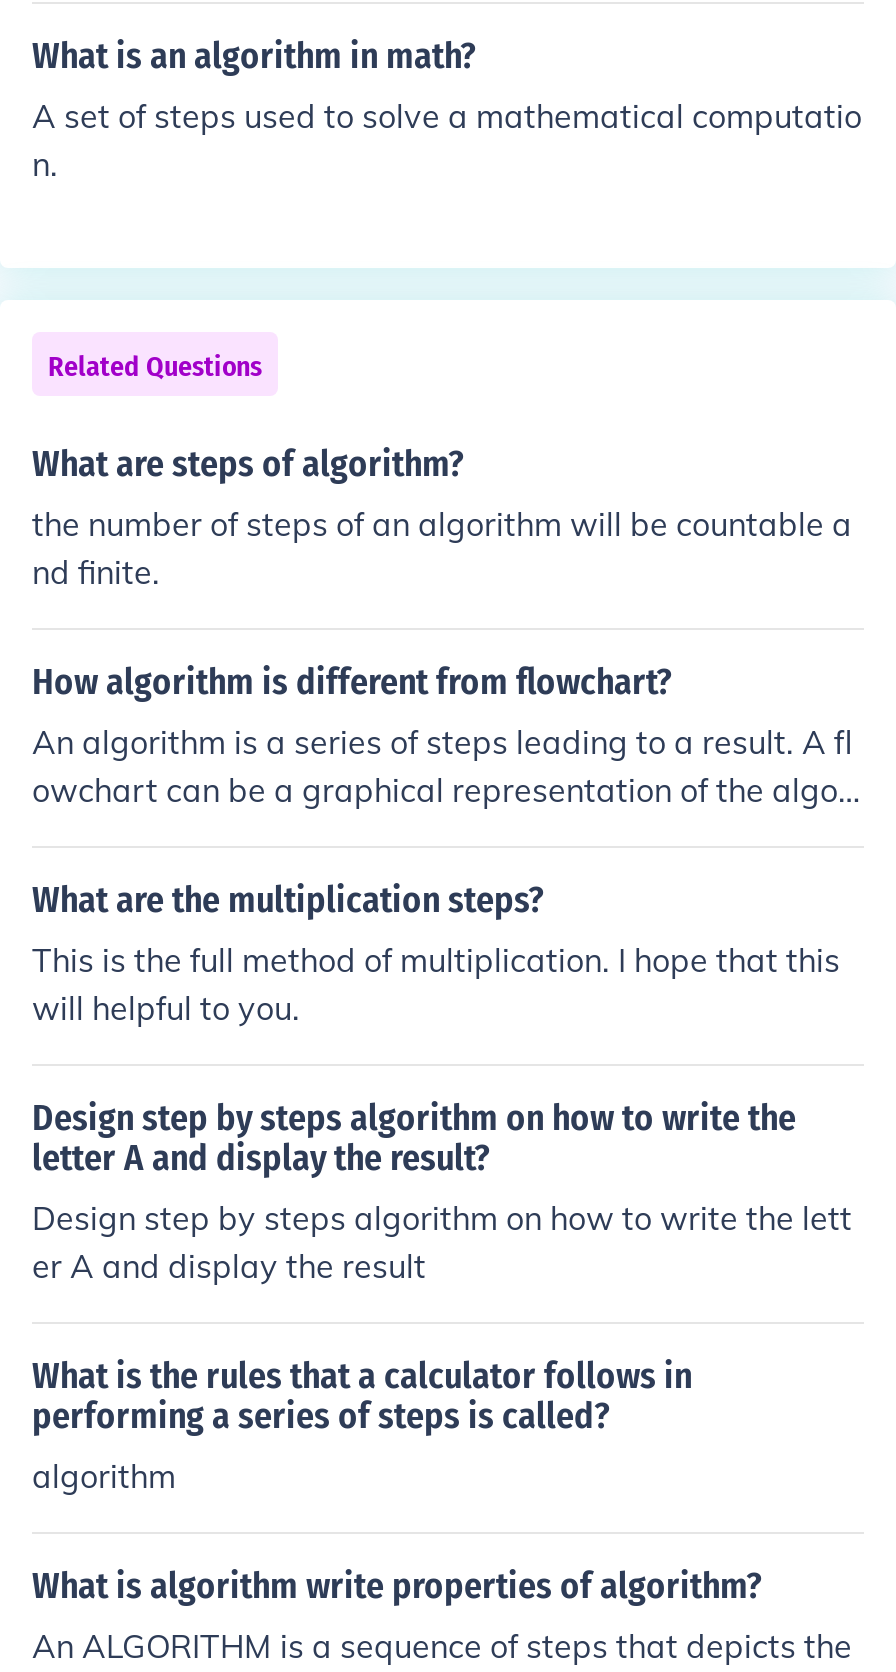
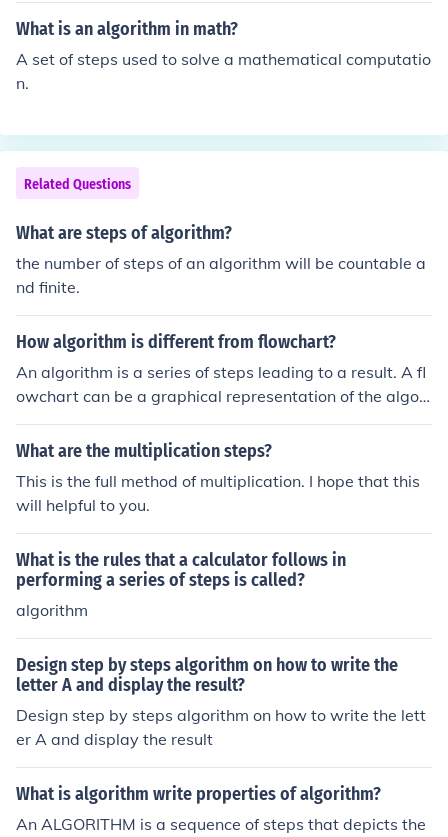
moved down: Design step by steps algorithm on how to write the | letter A and display the result? | Design step by steps algorithm on how to write the lett | er A and display the result

moved up: What is the rules that a calculator follows in | performing a series of steps is called? | algorithm
